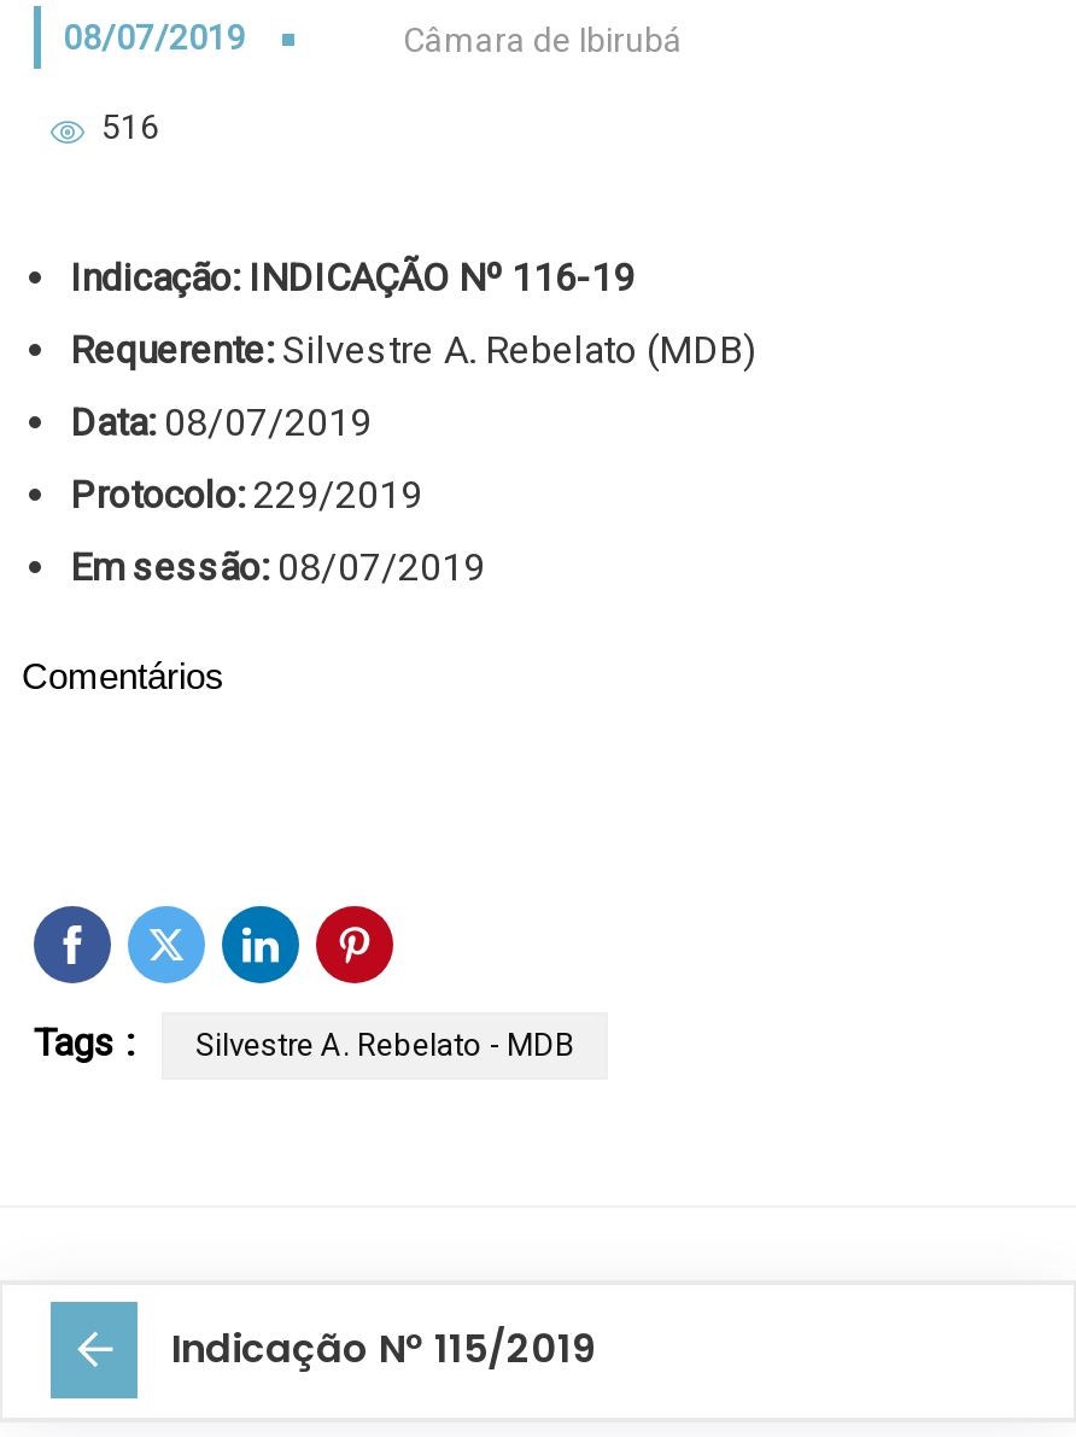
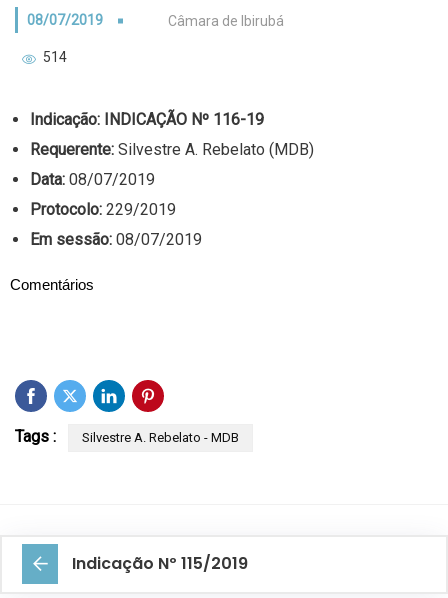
- 516
+ 514
